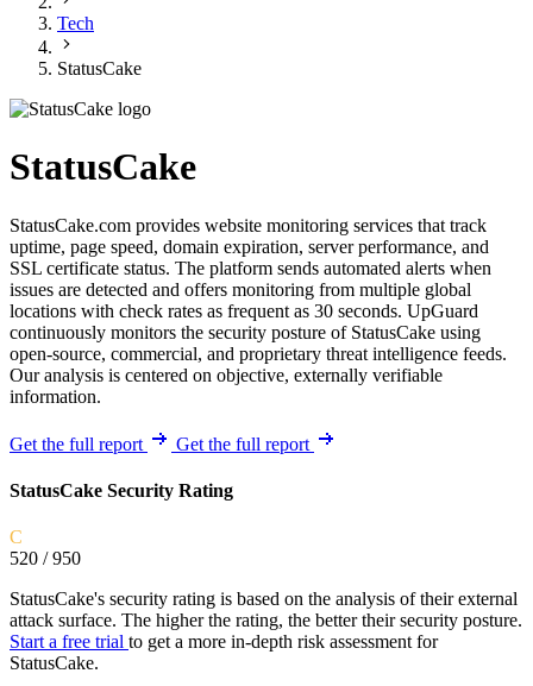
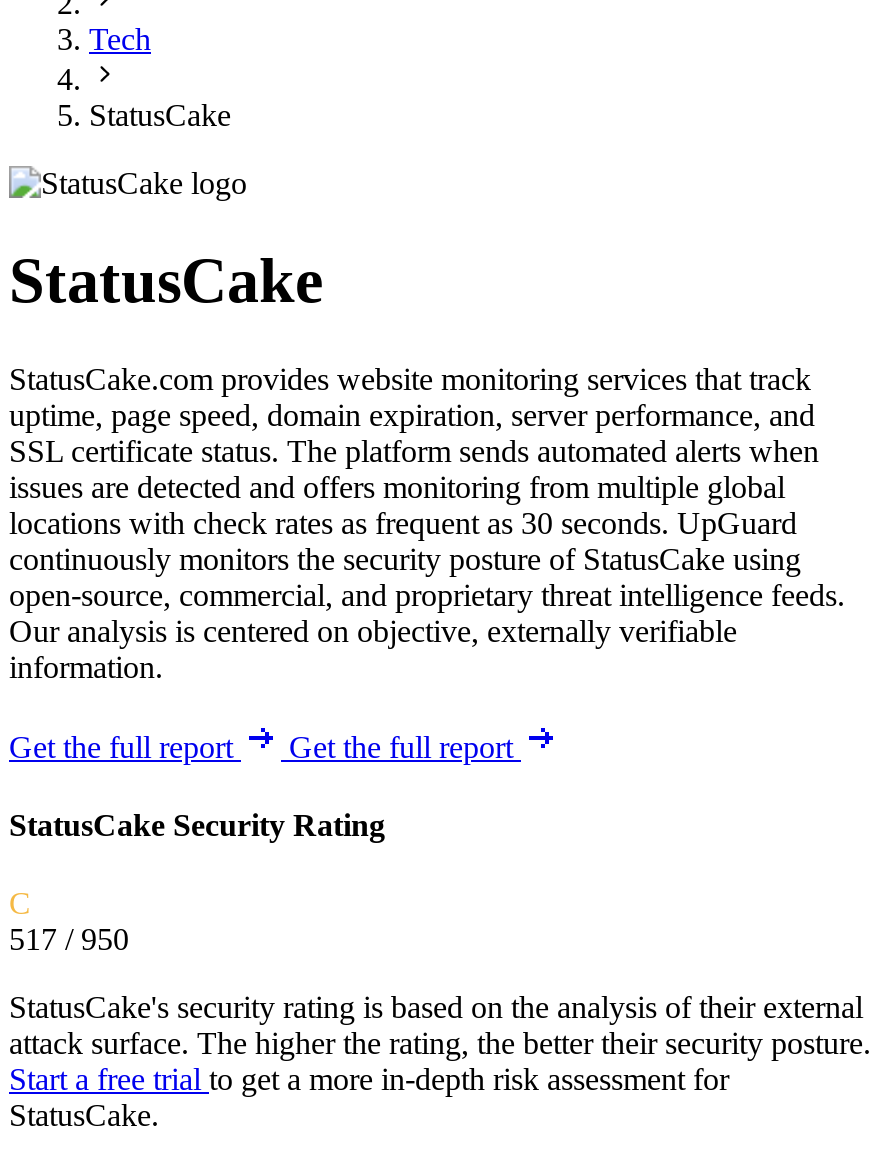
- 520 / 950
+ 517 / 950
